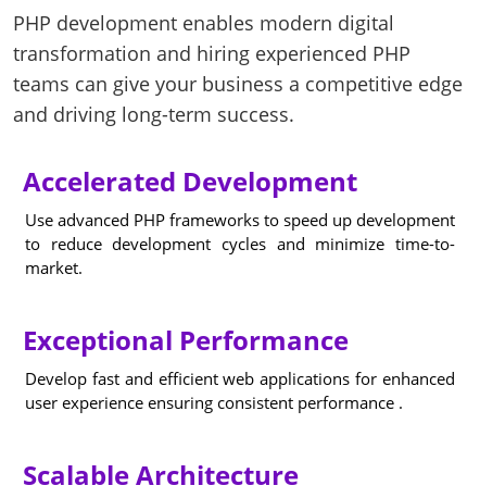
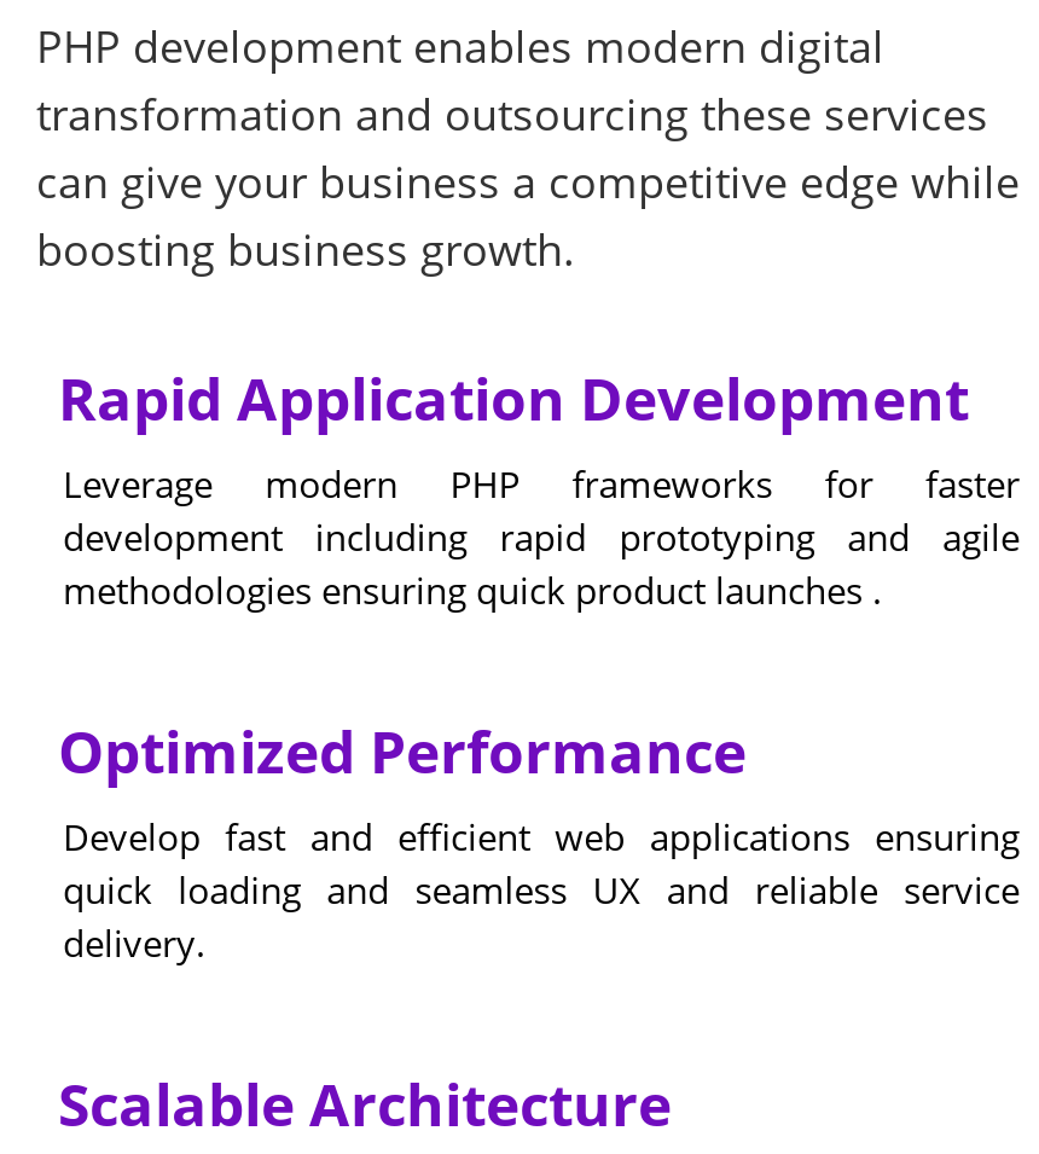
- transformation and hiring experienced PHP
- teams can give your business a competitive edge
- and driving long-term success.
+ transformation and outsourcing these services
+ can give your business a competitive edge while
+ boosting business growth.

- Accelerated Development
- Use advanced PHP frameworks to speed up development
- to reduce development cycles and minimize time-to-
- market.
+ Rapid Application Development
+ Leverage modern PHP frameworks for faster
+ development including rapid prototyping and agile
+ methodologies ensuring quick product launches .

- Exceptional Performance
- Develop fast and efficient web applications for enhanced
- user experience ensuring consistent performance .
+ Optimized Performance
+ Develop fast and efficient web applications ensuring
+ quick loading and seamless UX and reliable service
+ delivery.
